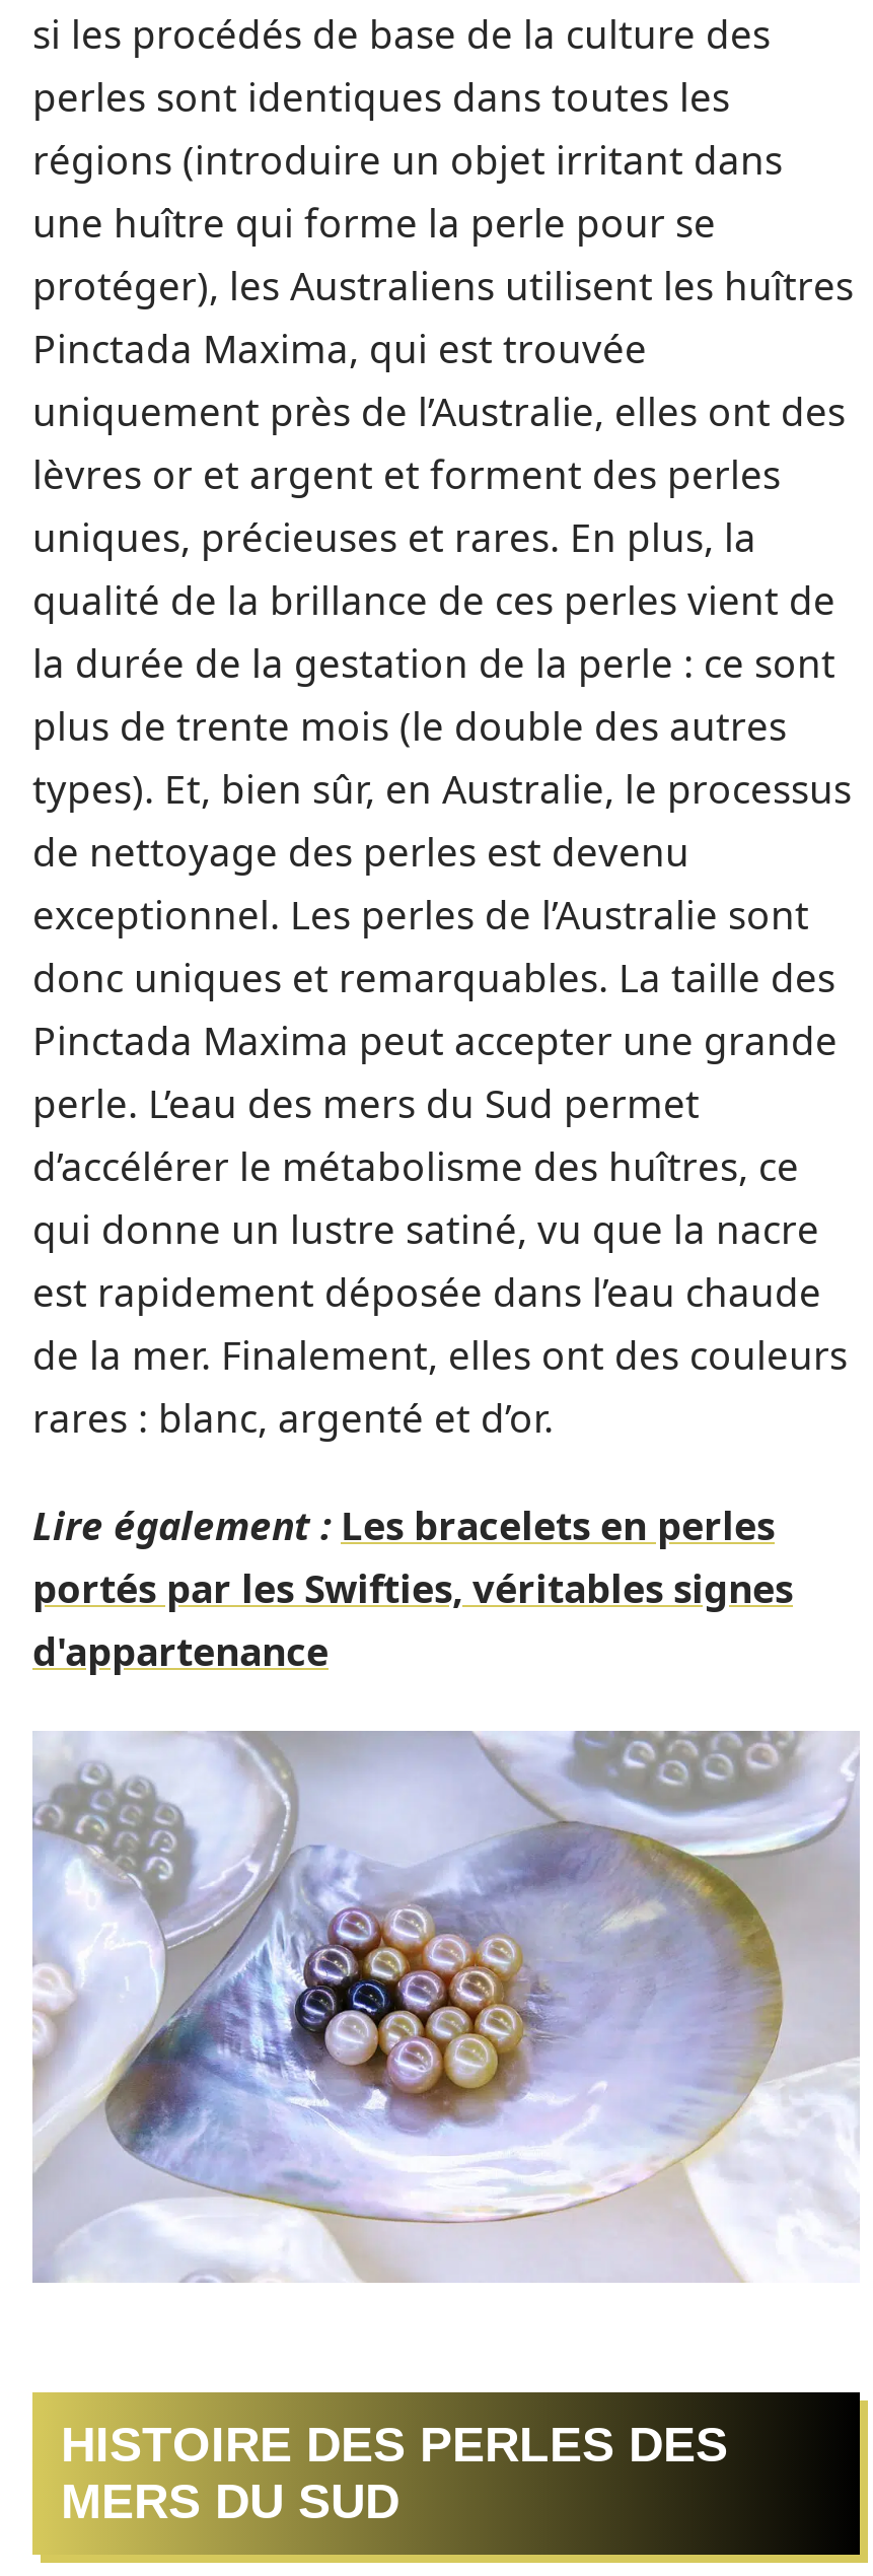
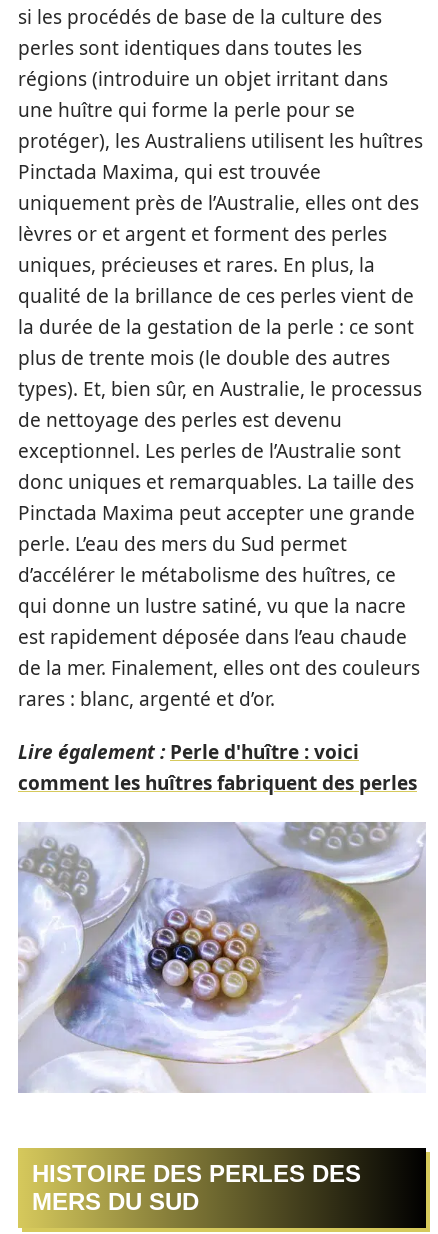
- Lire également : Les bracelets en perles
- portés par les Swifties, véritables signes
- d'appartenance
+ Lire également : Perle d'huître : voici
+ comment les huîtres fabriquent des perles
